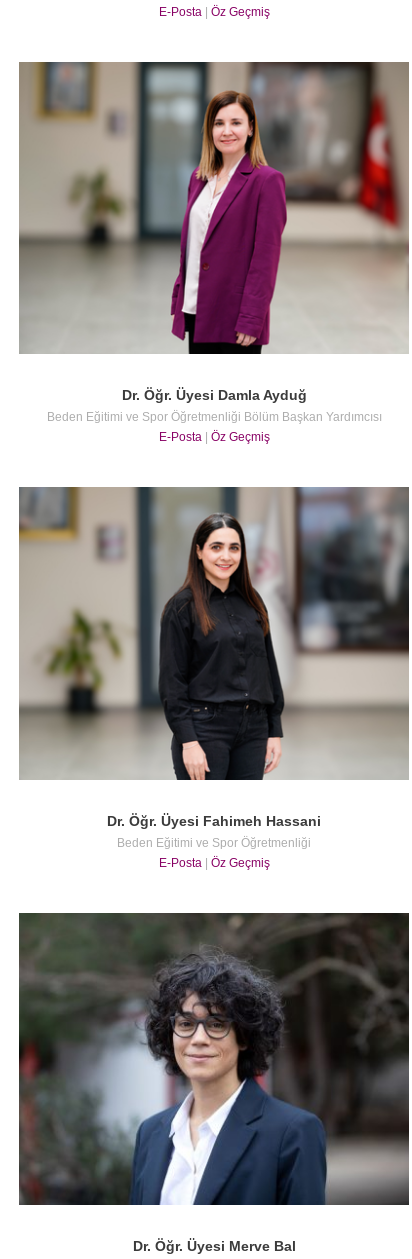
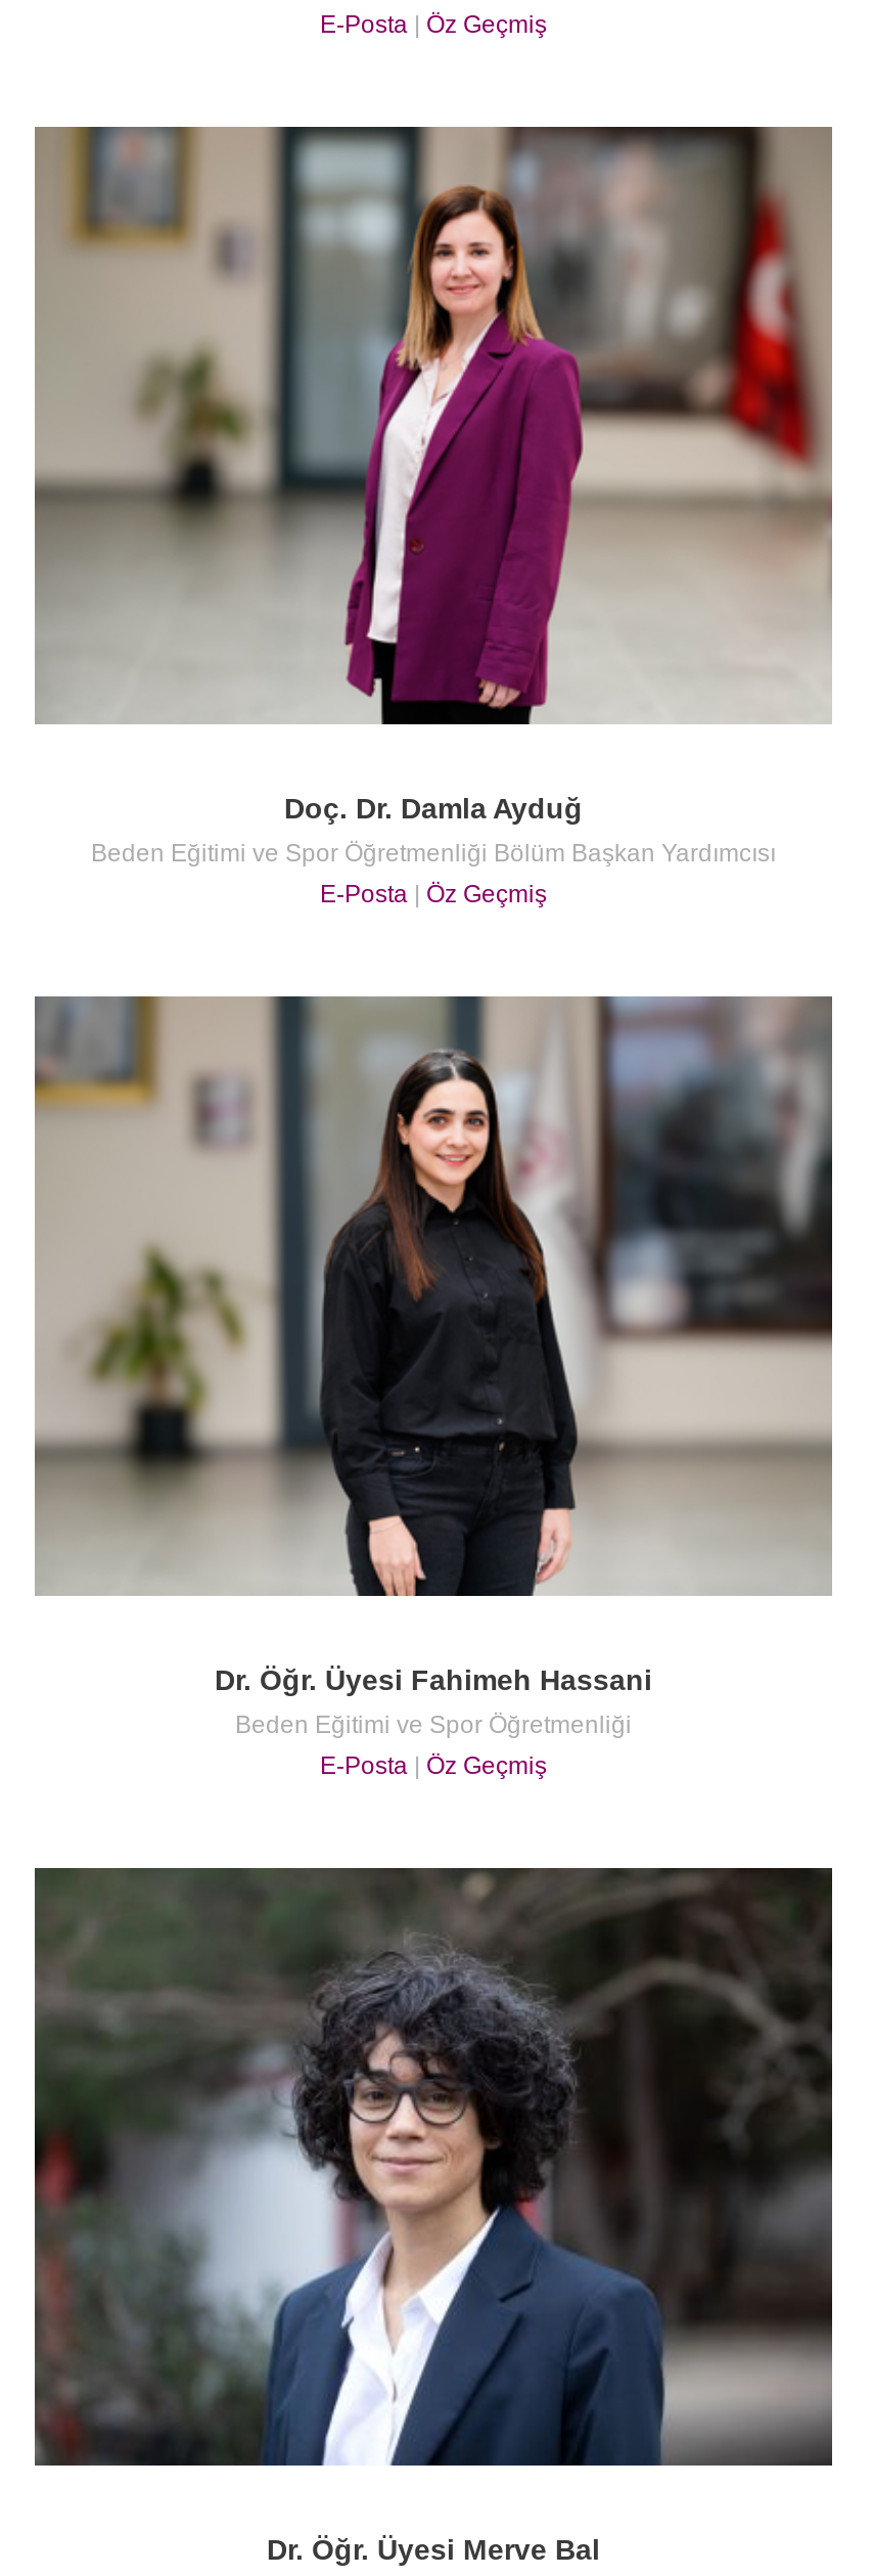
- Dr. Öğr. Üyesi Damla Ayduğ
+ Doç. Dr. Damla Ayduğ
